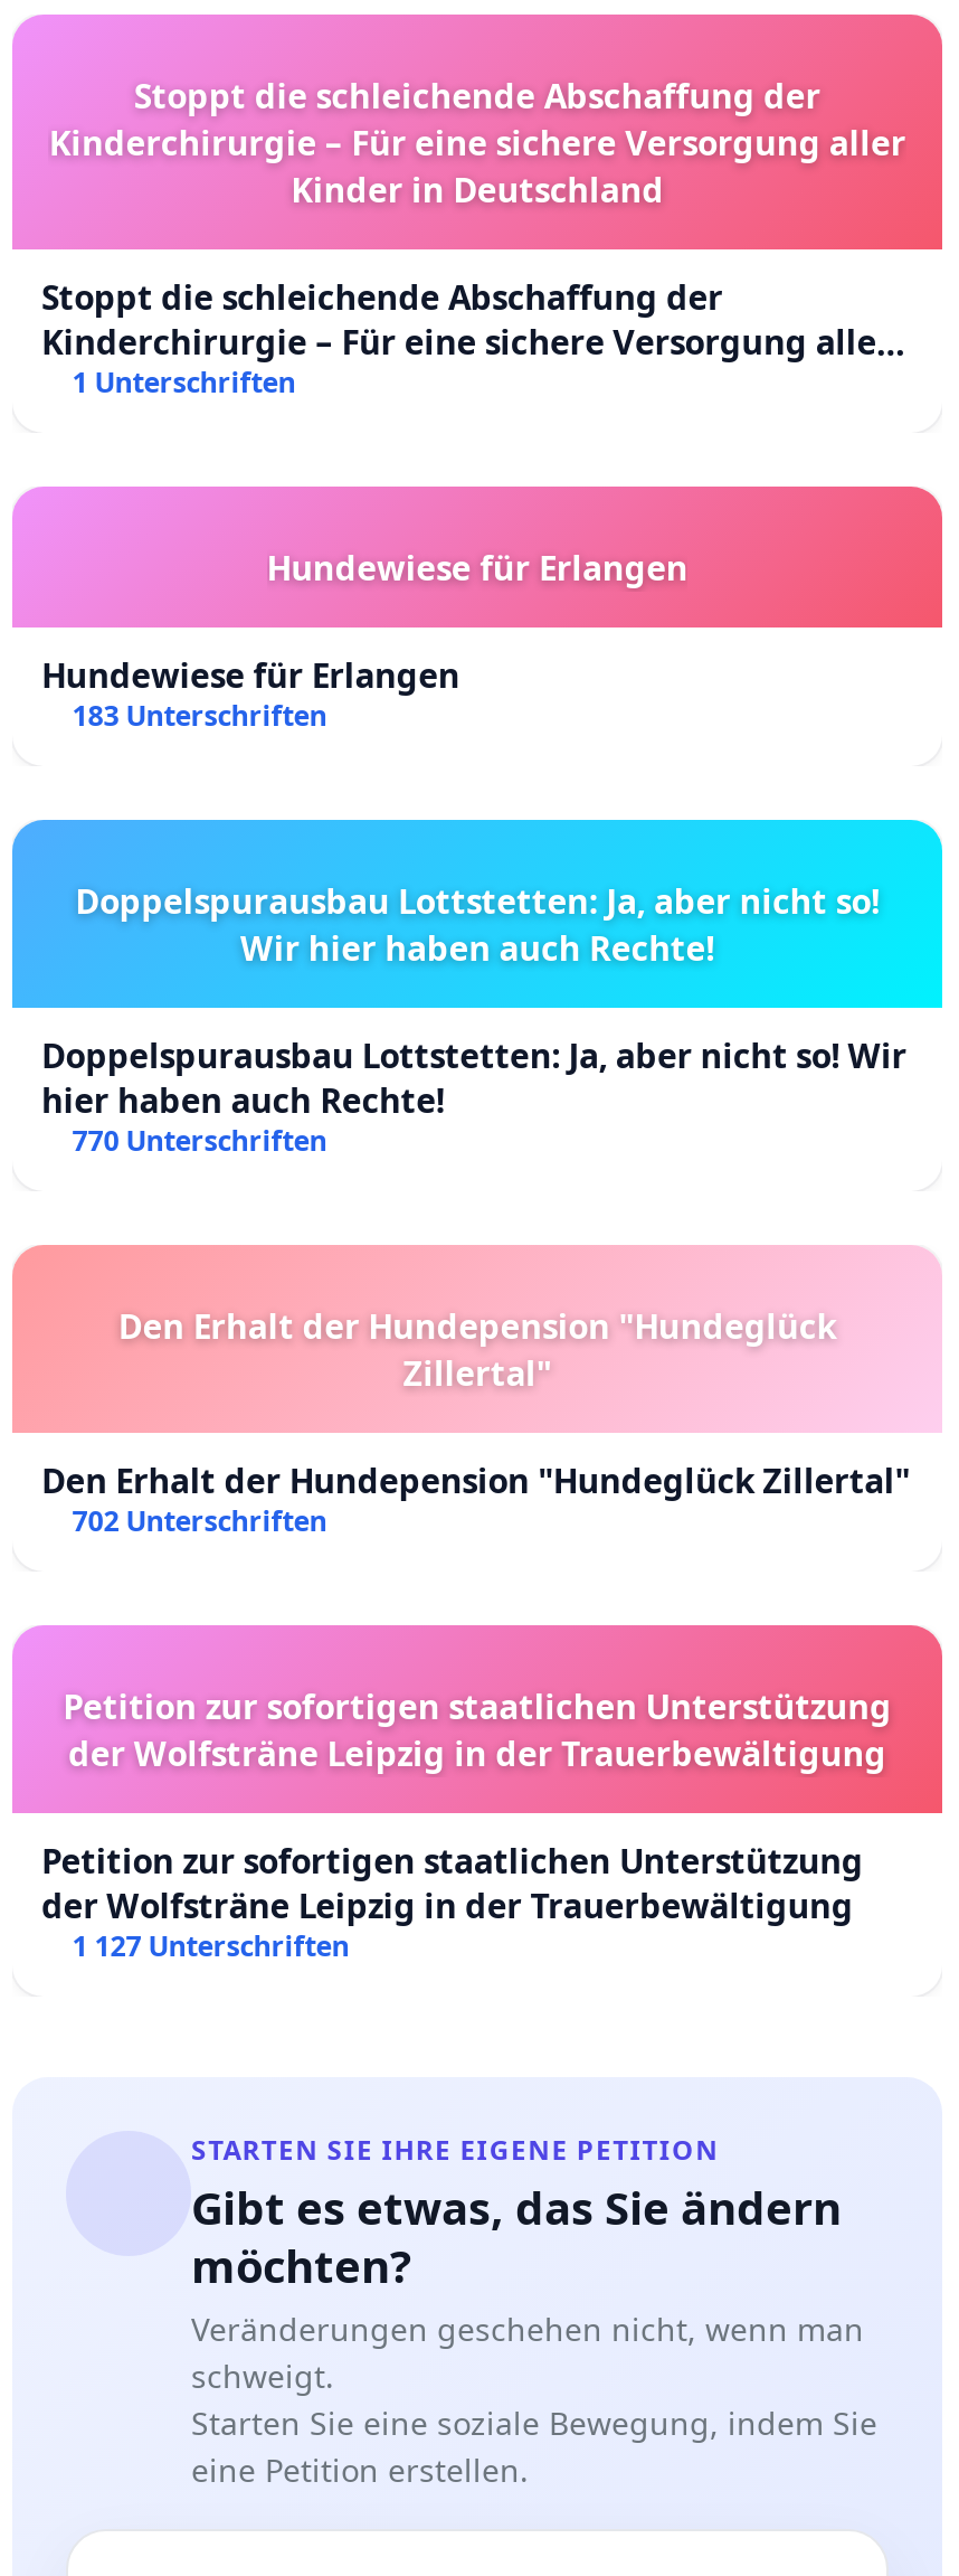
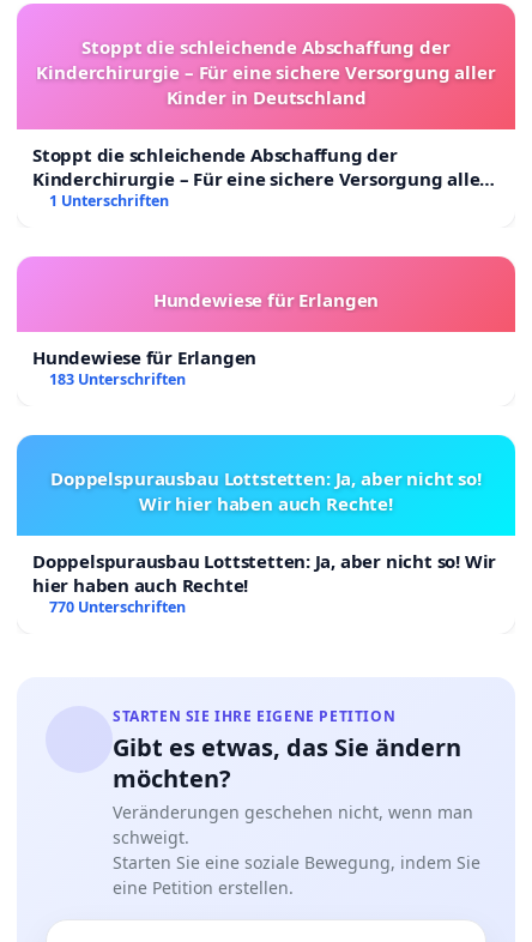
- [image]
- Den Erhalt der Hundepension "Hundeglück
- Zillertal"
- Den Erhalt der Hundepension "Hundeglück Zillertal"
- 702 Unterschriften

- [image]
- Petition zur sofortigen staatlichen Unterstützung
- der Wolfsträne Leipzig in der Trauerbewältigung
- Petition zur sofortigen staatlichen Unterstützung
- der Wolfsträne Leipzig in der Trauerbewältigung
- 1 127 Unterschriften
